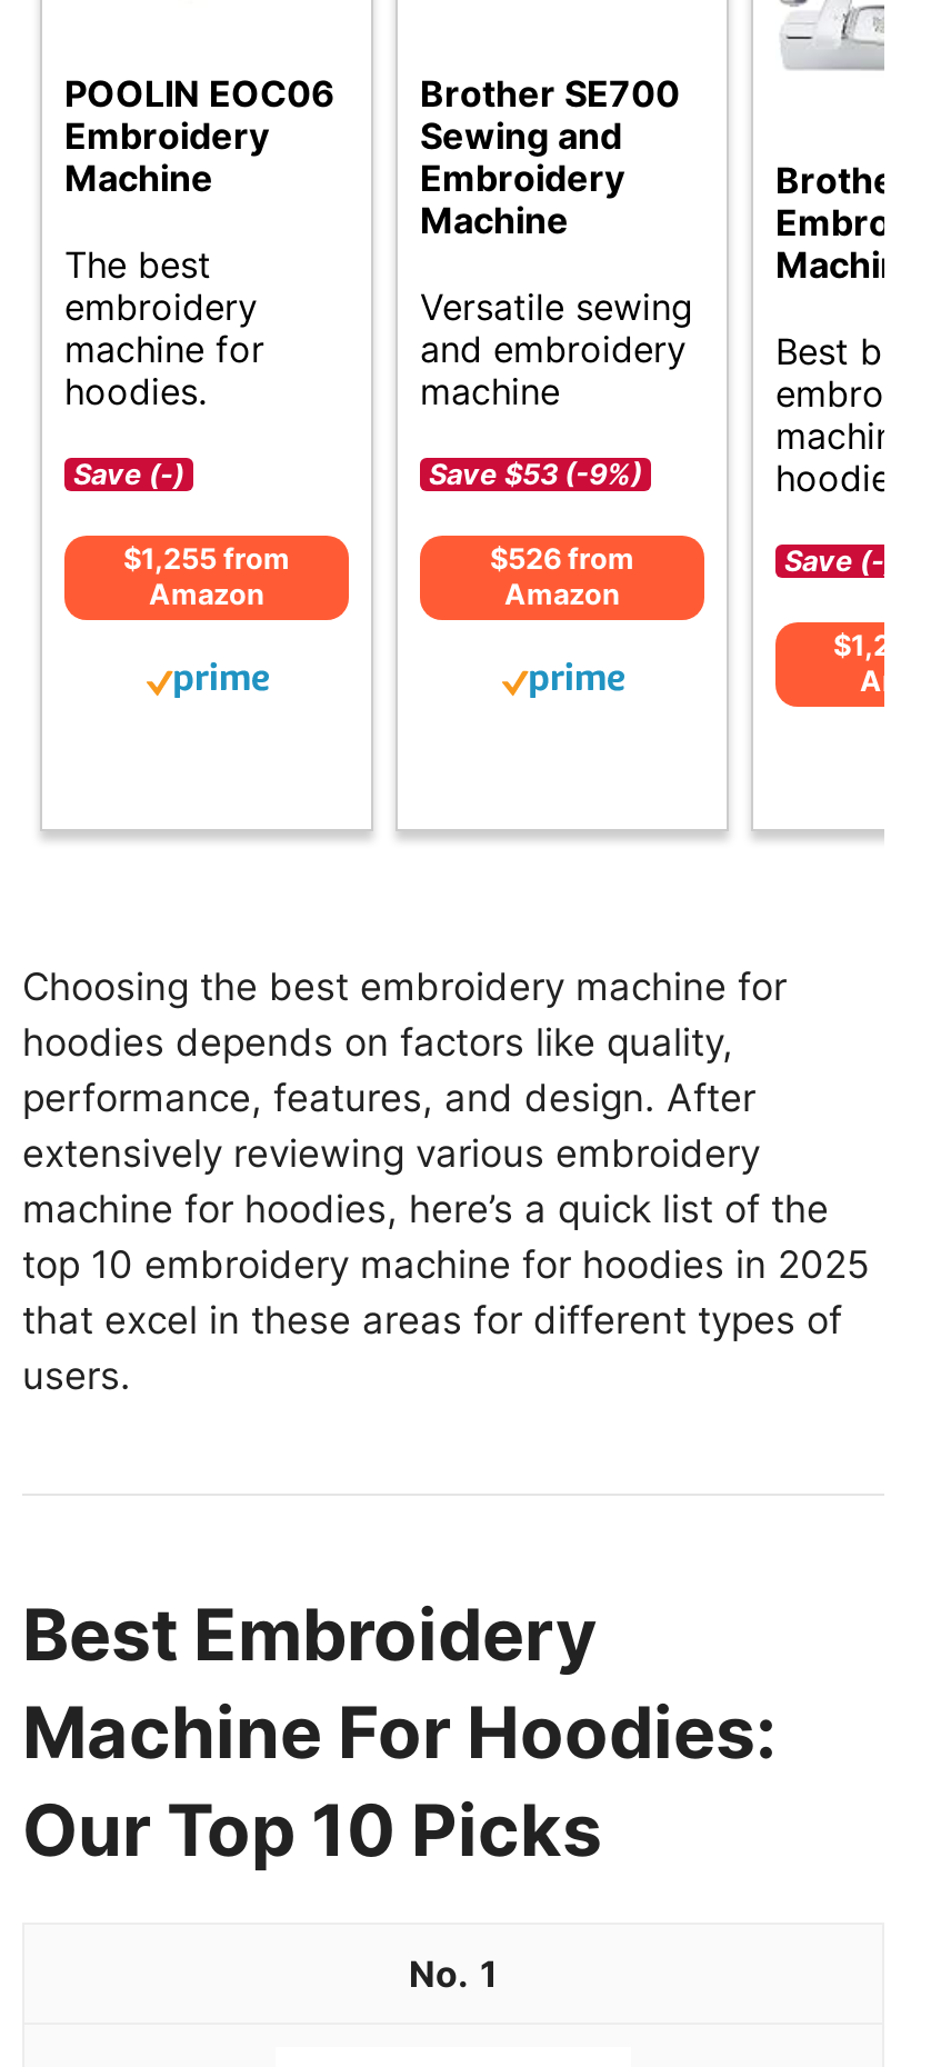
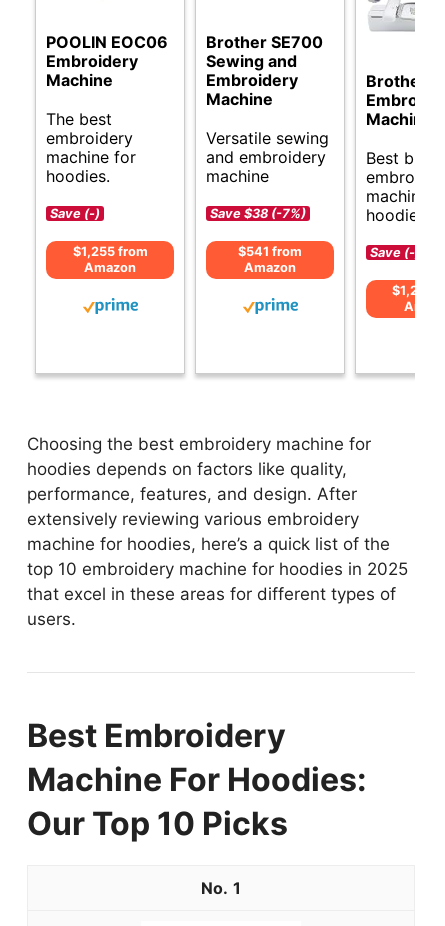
- Save $53 (-9%)
+ Save $38 (-7%)

- $526 from
+ $541 from
